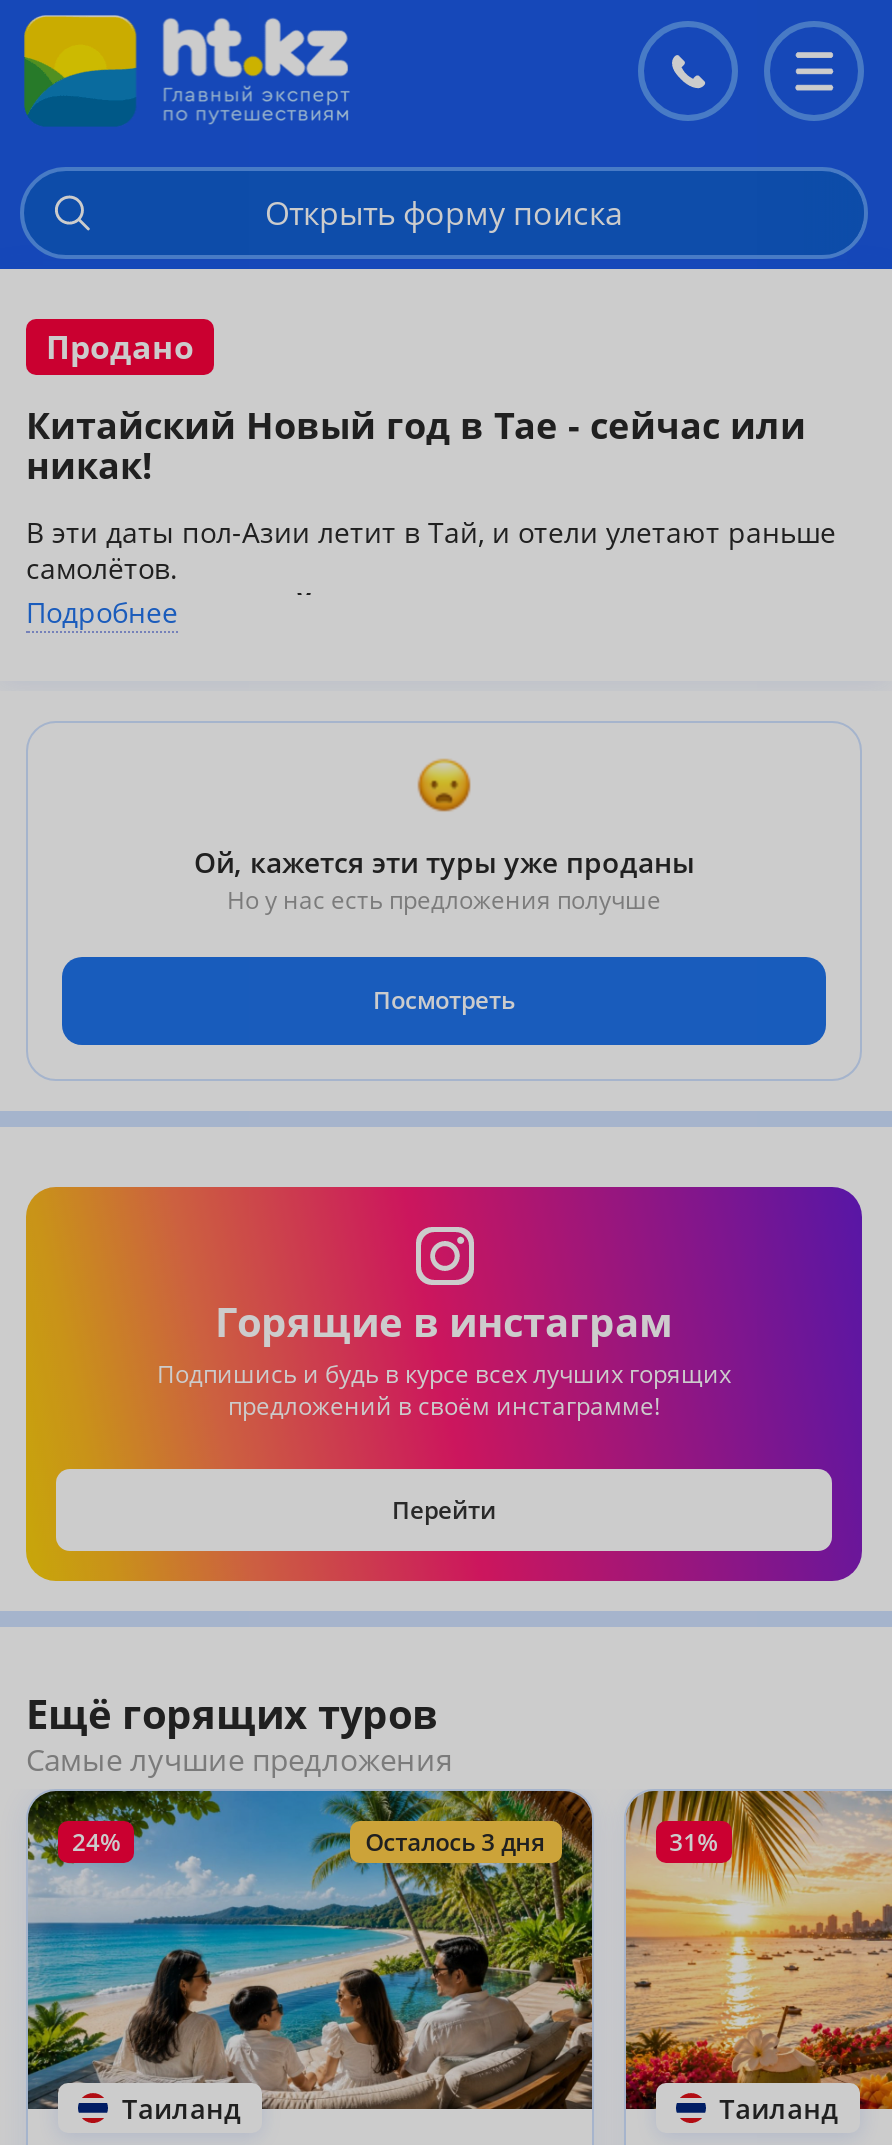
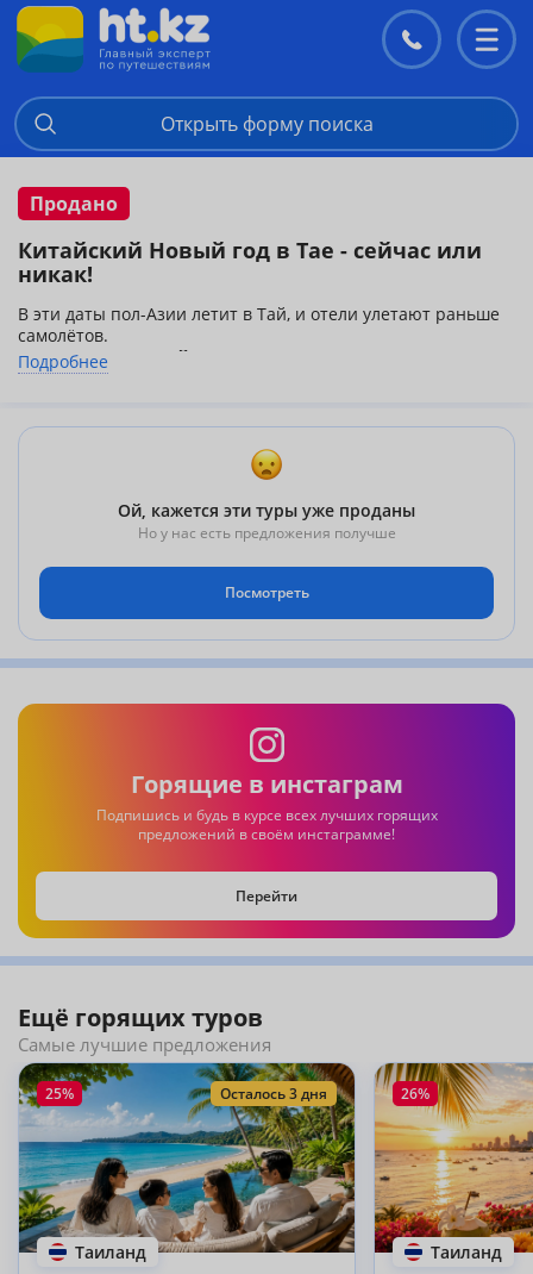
- 24%
+ 25%

- 31%
+ 26%
